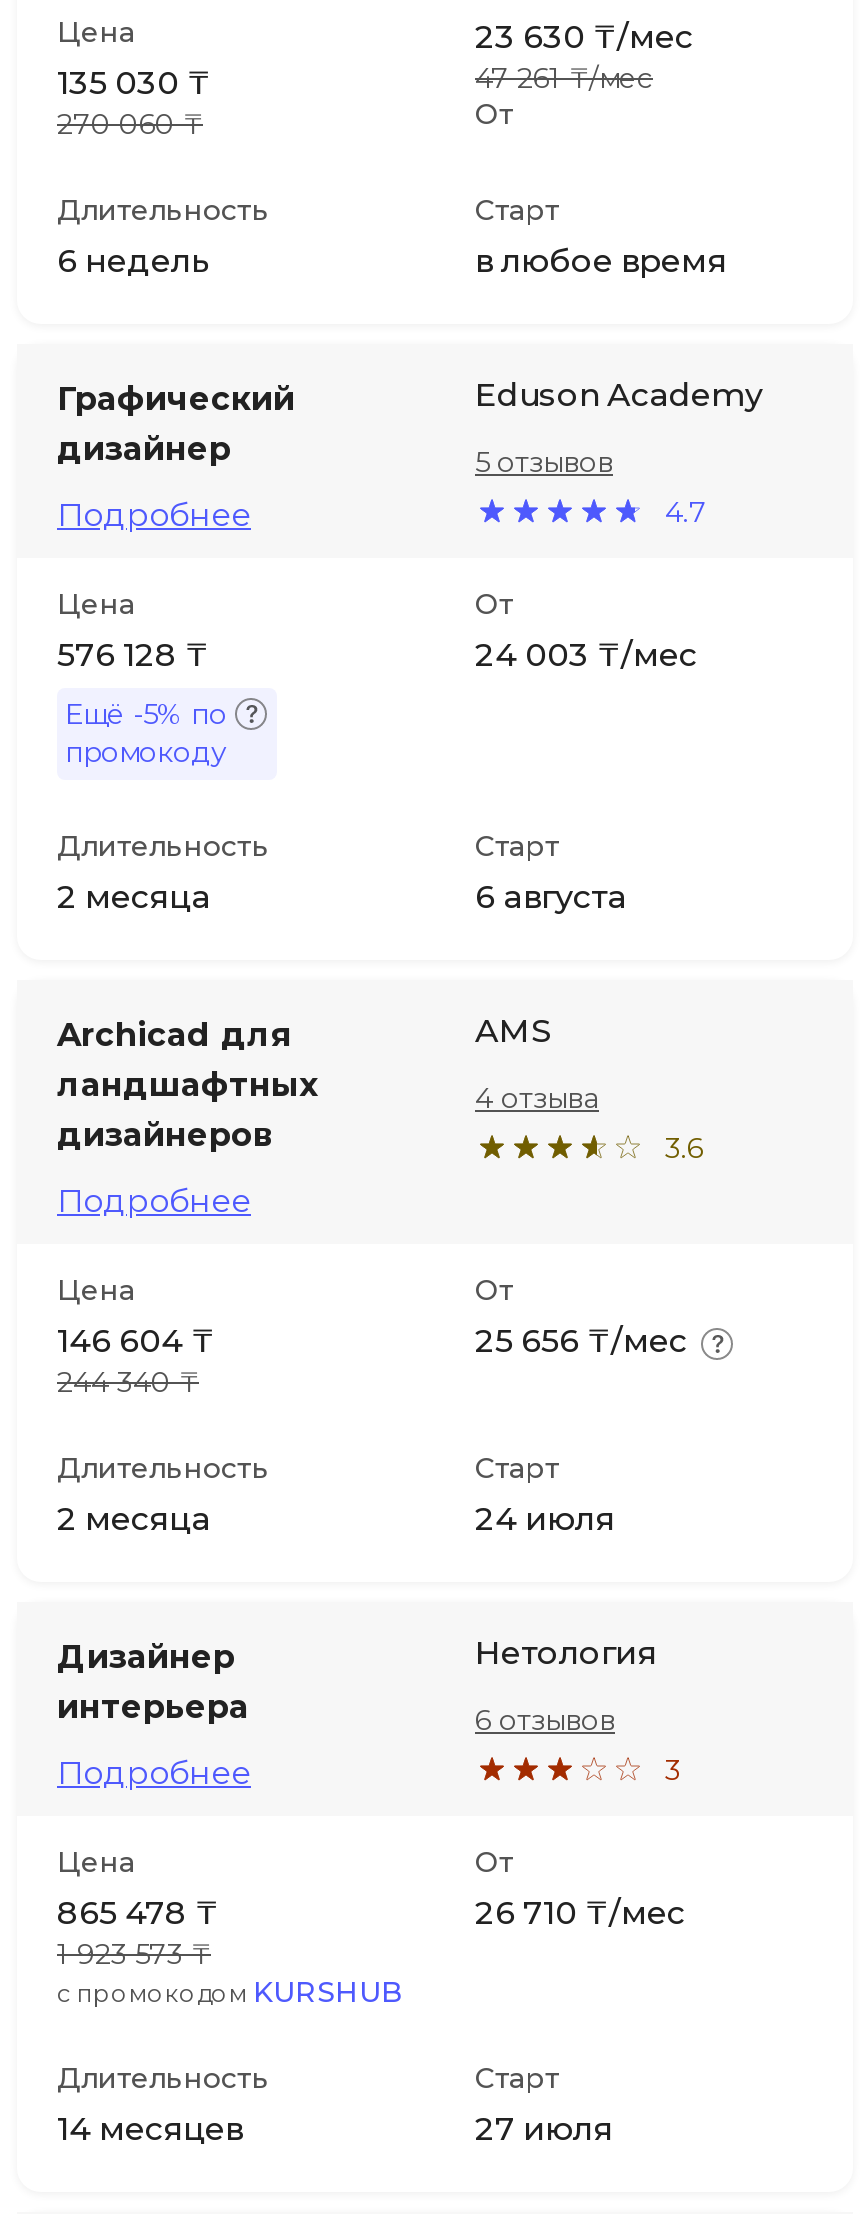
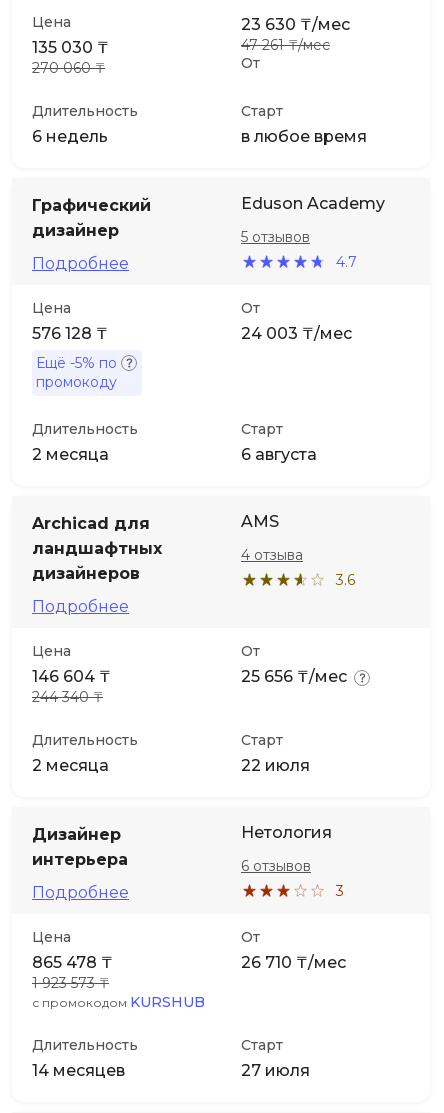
- 24 июля
+ 22 июля
